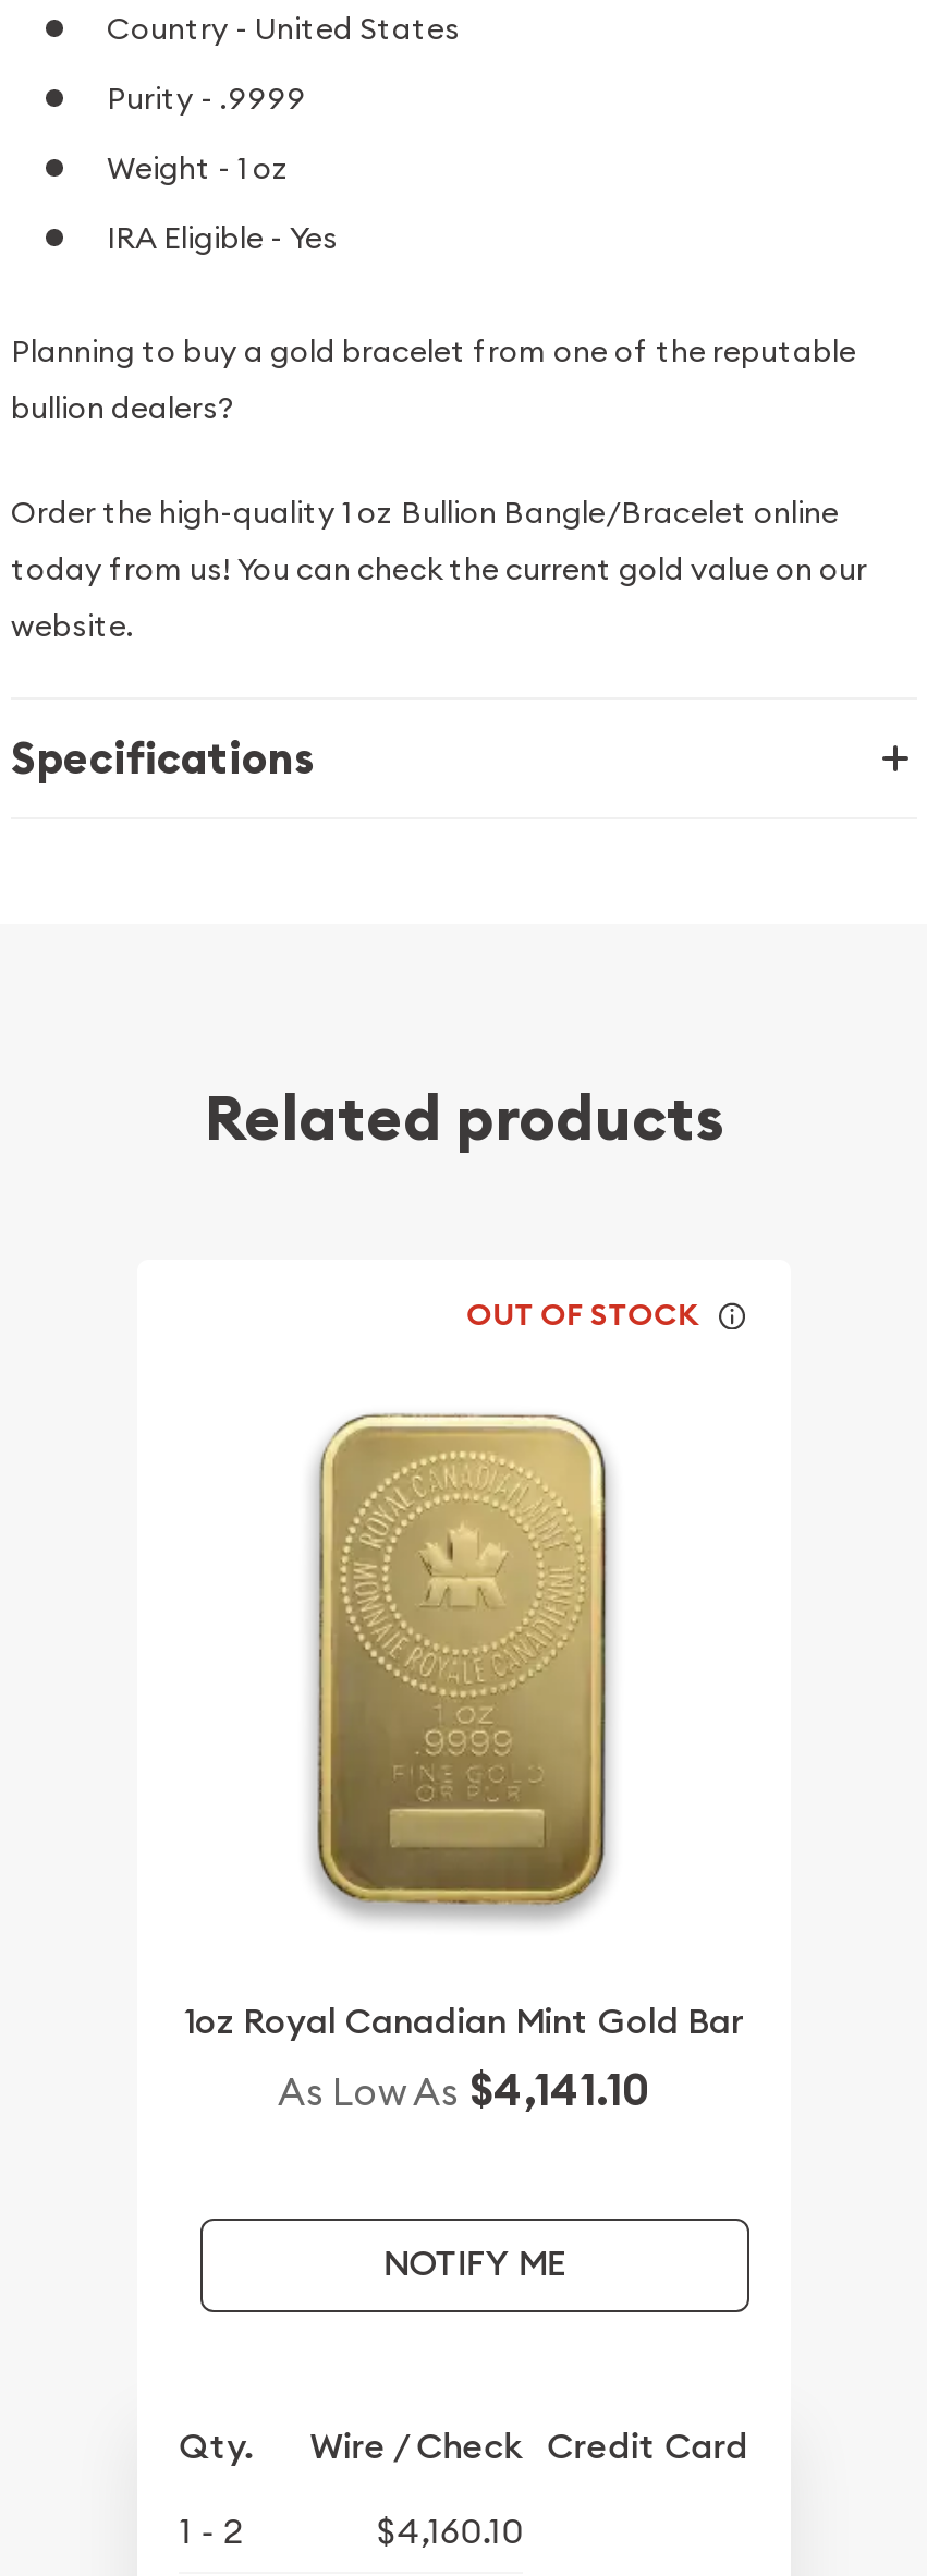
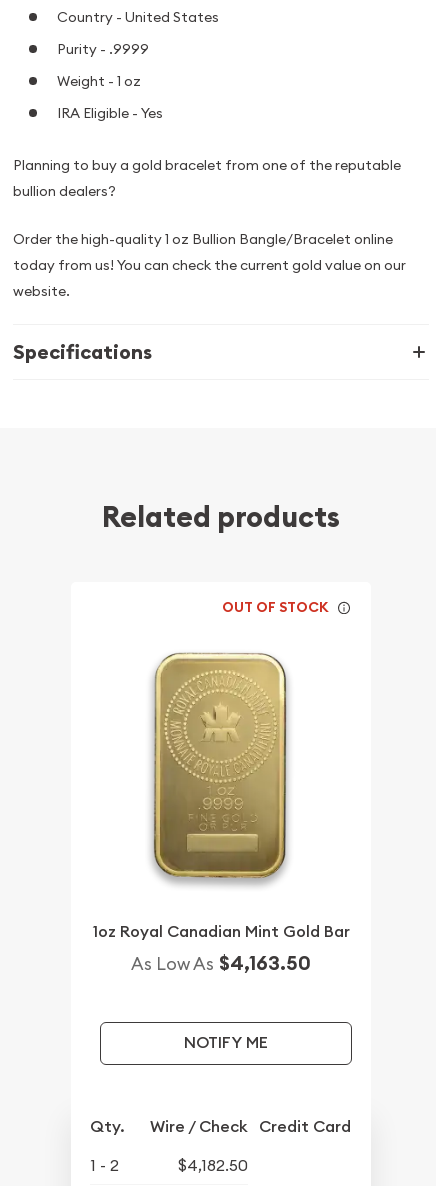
- As Low As $4,141.10
+ As Low As $4,163.50

- $4,160.10
+ $4,182.50
